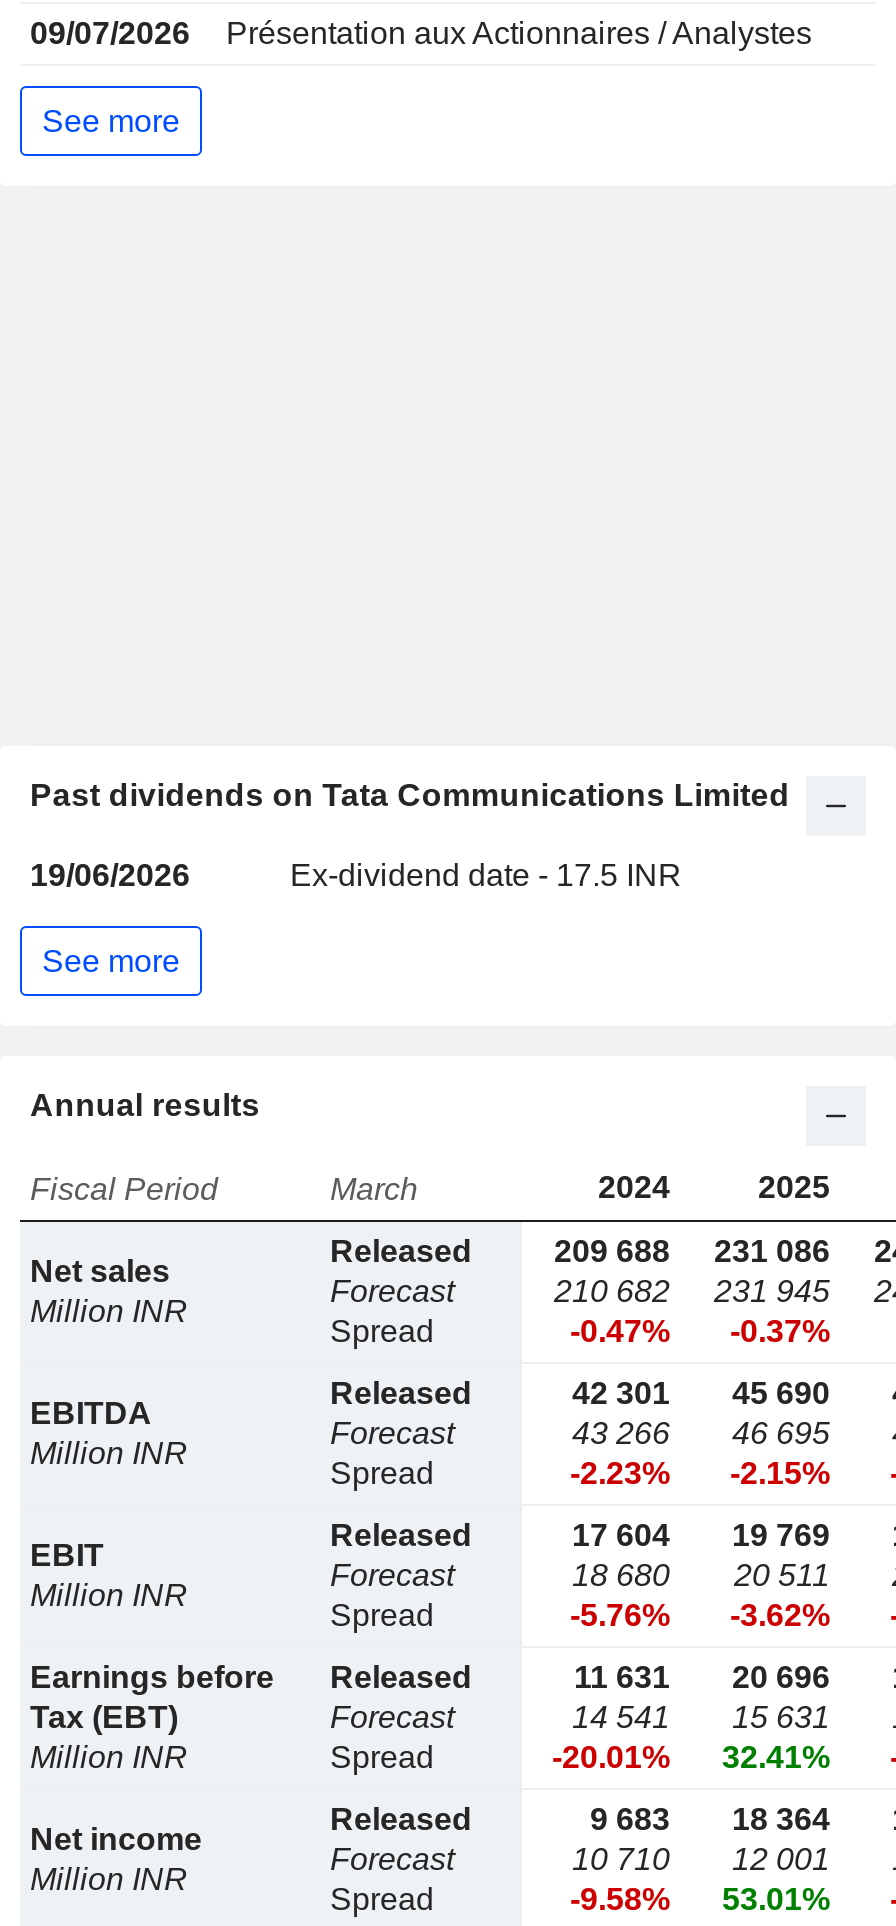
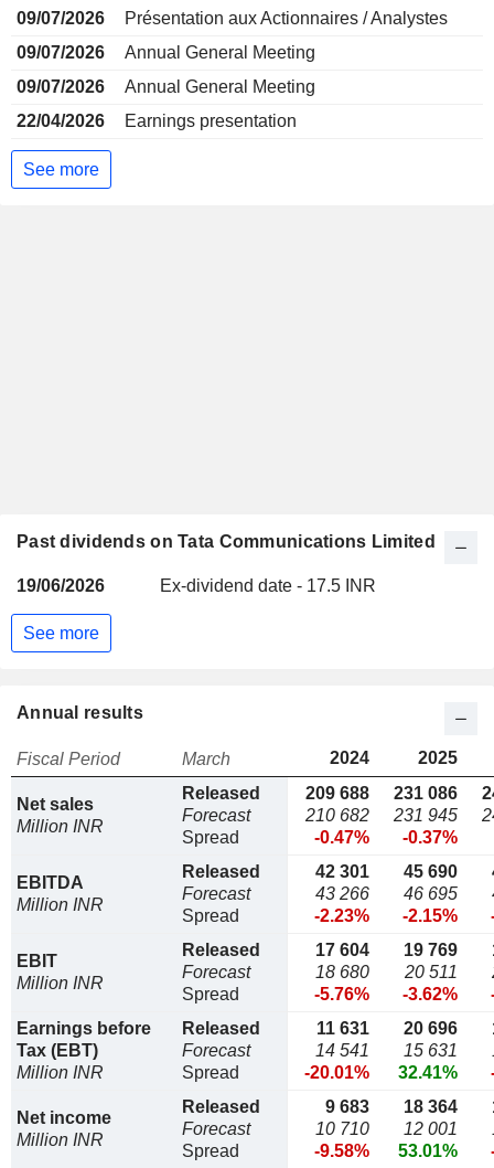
+ 09/07/2026
+ Annual General Meeting
+ 09/07/2026
+ Annual General Meeting
+ 22/04/2026
+ Earnings presentation
